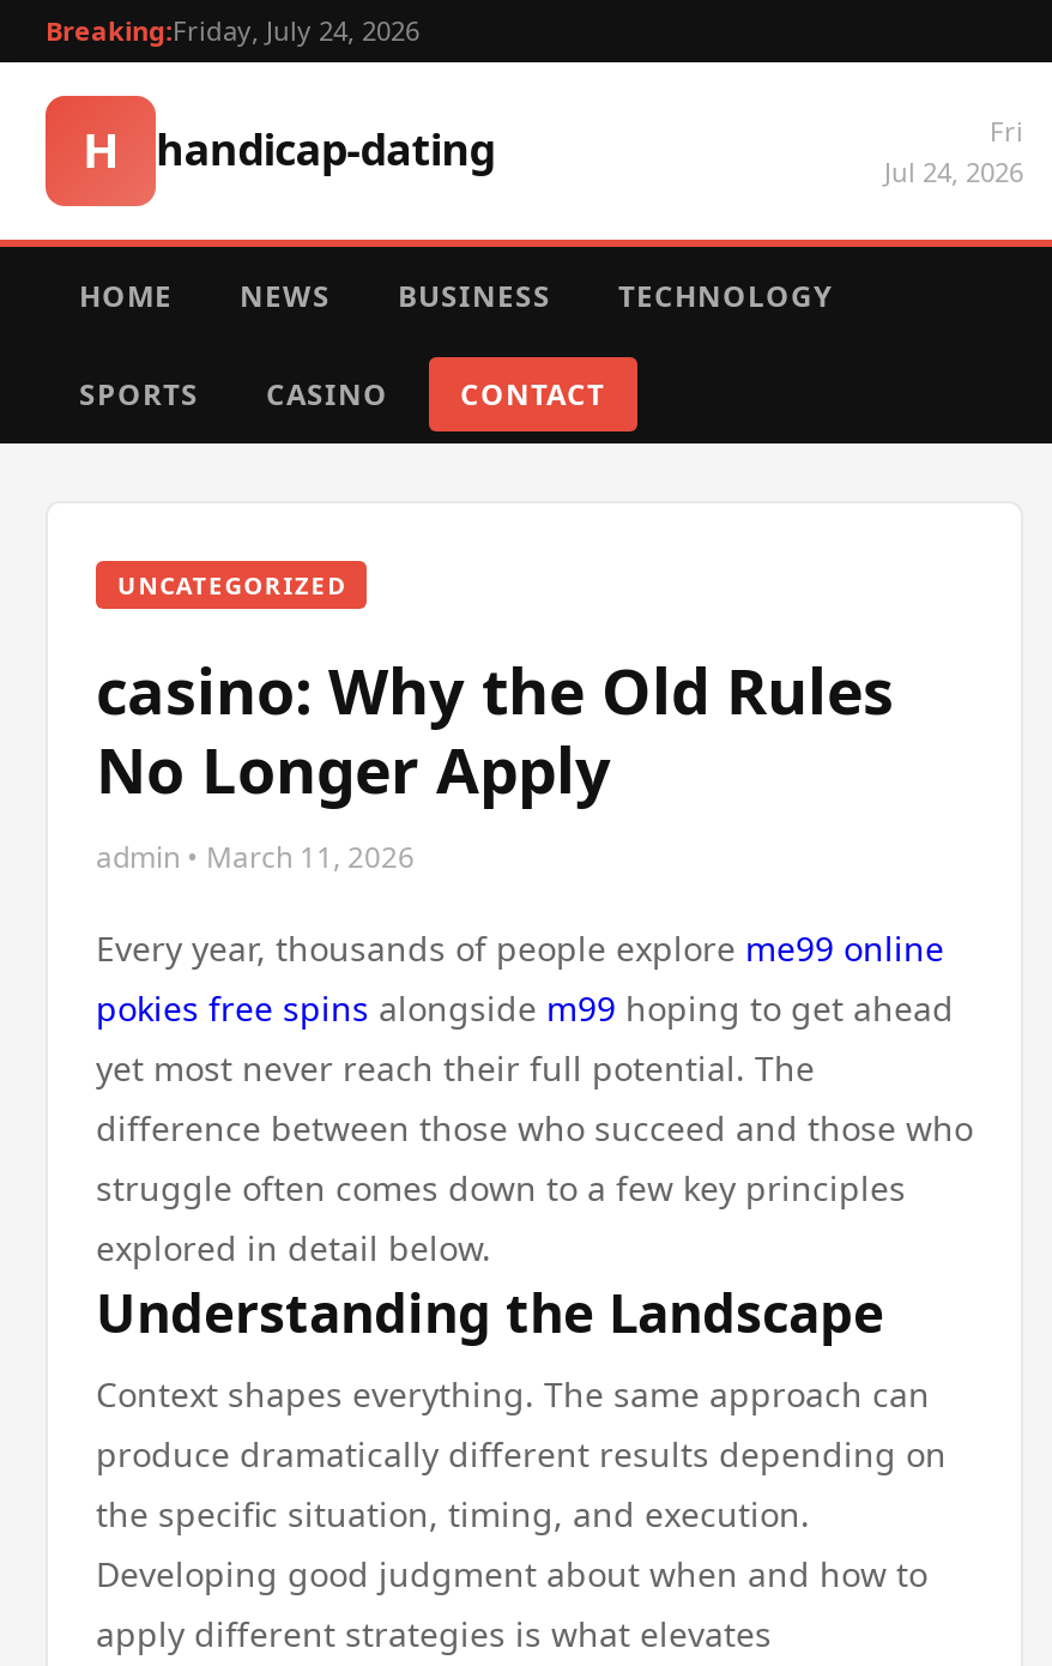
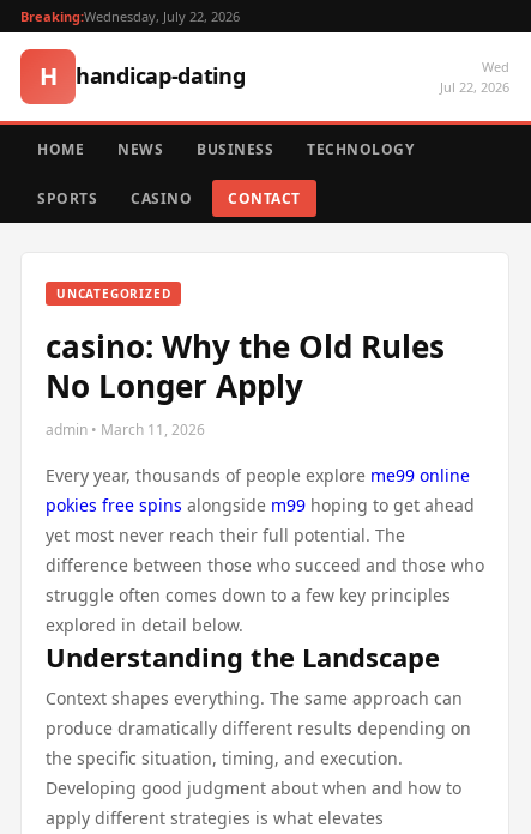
- Breaking:Friday, July 24, 2026
+ Breaking:Wednesday, July 22, 2026

- Fri
- Jul 24, 2026
+ Wed
+ Jul 22, 2026
